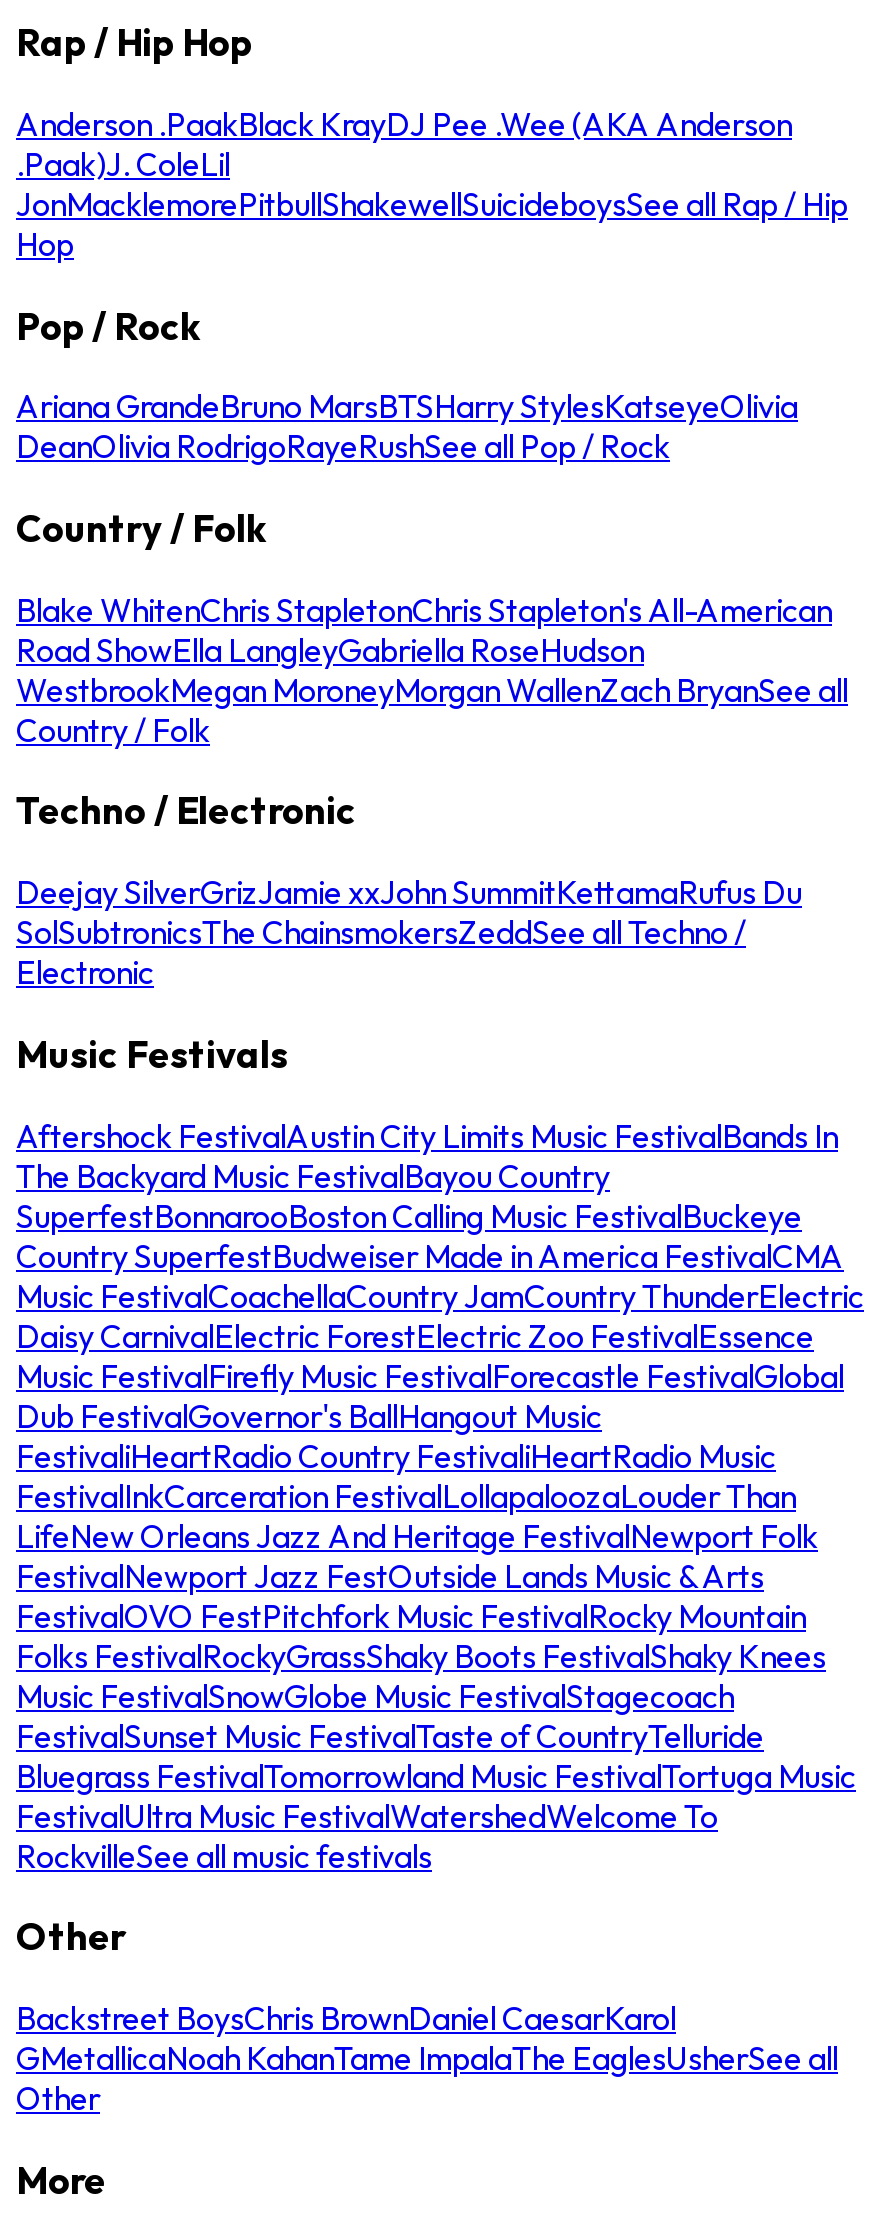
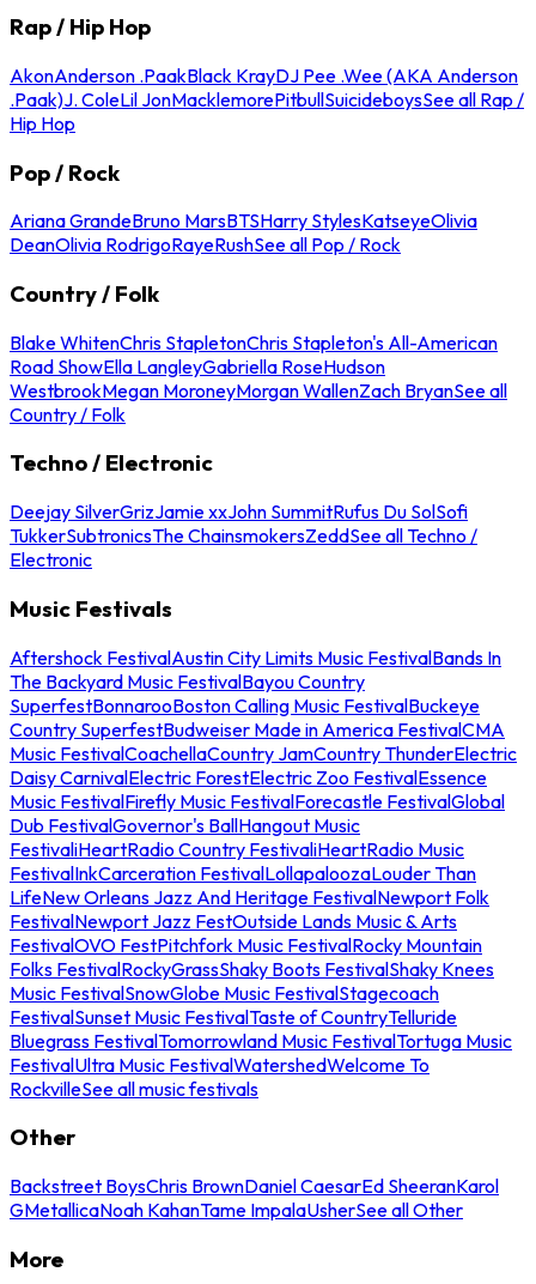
- Anderson .PaakBlack KrayDJ Pee .Wee (AKA Anderson
- .Paak)J. ColeLil
- JonMacklemorePitbullShakewellSuicideboysSee all Rap / Hip
- Hop
+ AkonAnderson .PaakBlack KrayDJ Pee .Wee (AKA Anderson
+ .Paak)J. ColeLil JonMacklemorePitbullSuicideboysSee all Rap /
+ Hip Hop

- Deejay SilverGrizJamie xxJohn SummitKettamaRufus Du
- SolSubtronicsThe ChainsmokersZeddSee all Techno /
+ Deejay SilverGrizJamie xxJohn SummitRufus Du SolSofi
+ TukkerSubtronicsThe ChainsmokersZeddSee all Techno /

- Backstreet BoysChris BrownDaniel CaesarKarol
- GMetallicaNoah KahanTame ImpalaThe EaglesUsherSee all
- Other
+ Backstreet BoysChris BrownDaniel CaesarEd SheeranKarol
+ GMetallicaNoah KahanTame ImpalaUsherSee all Other
